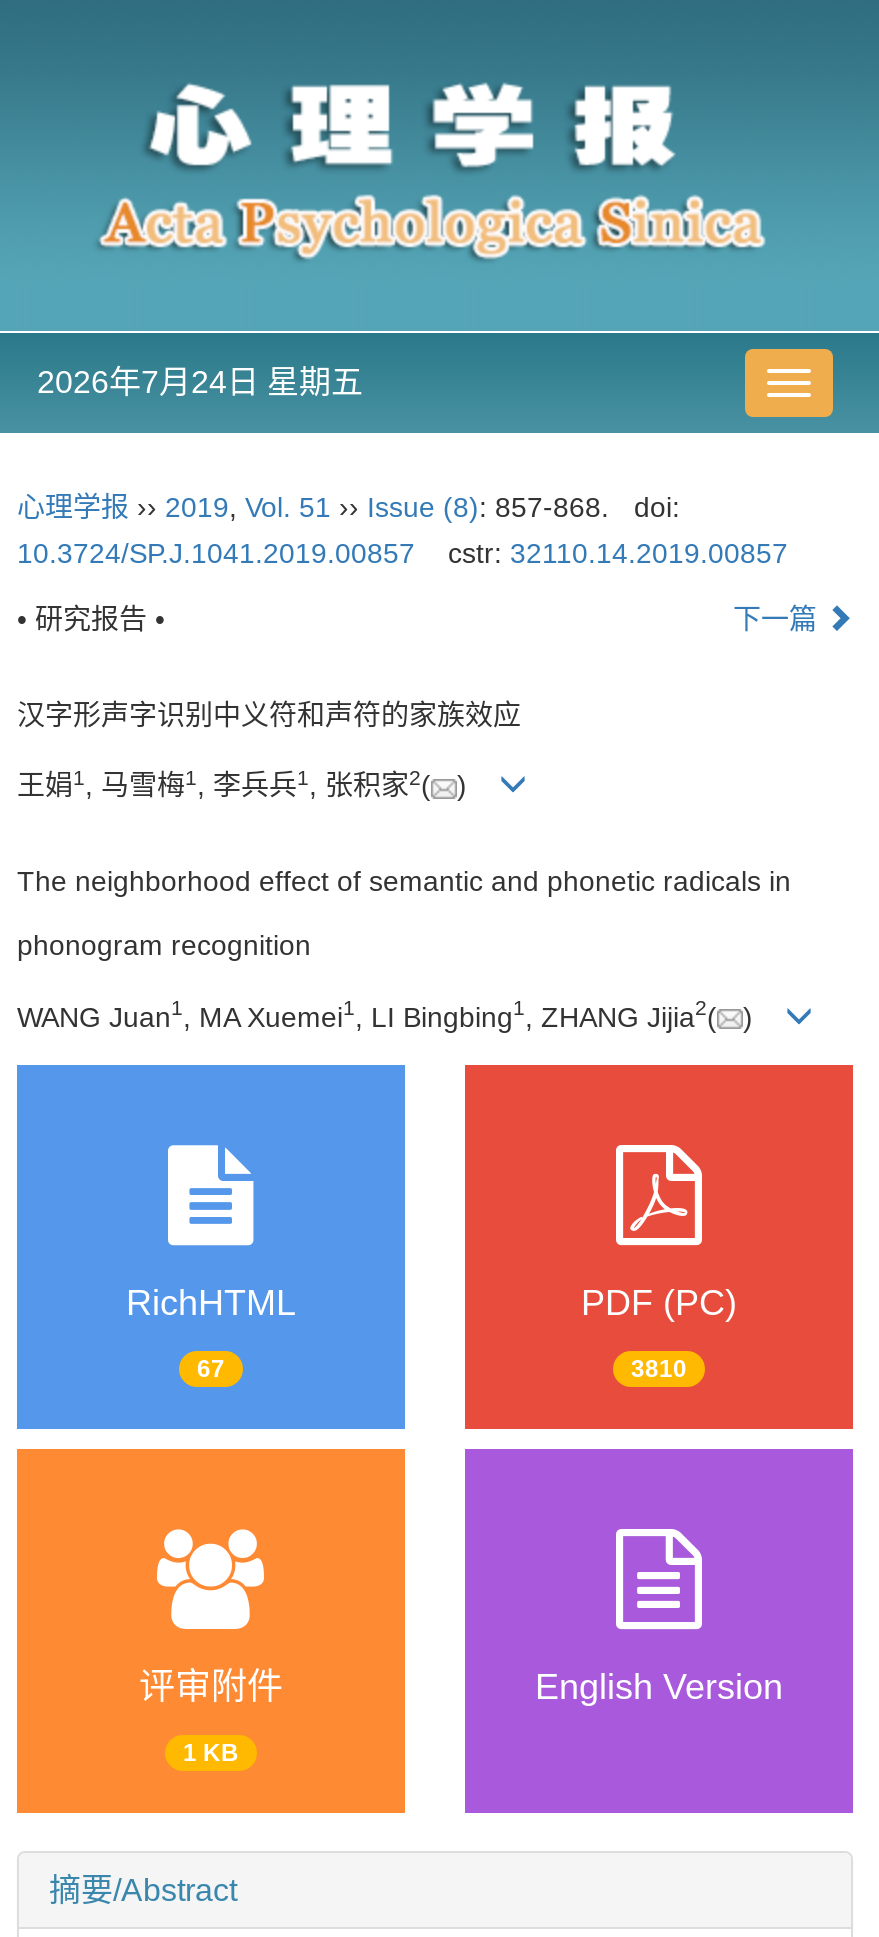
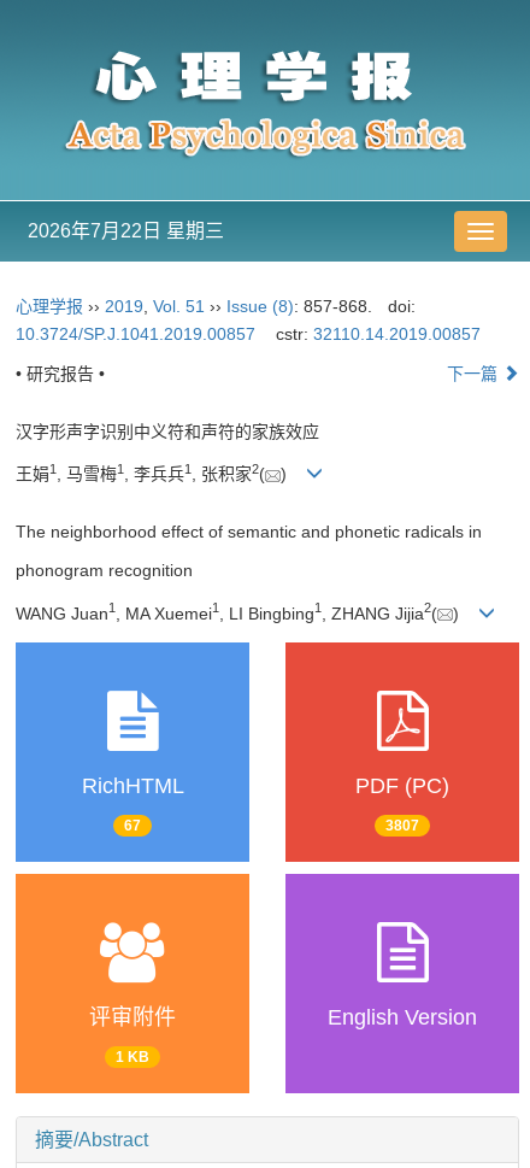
- 2026年7月24日 星期五
+ 2026年7月22日 星期三

- 3810
+ 3807
